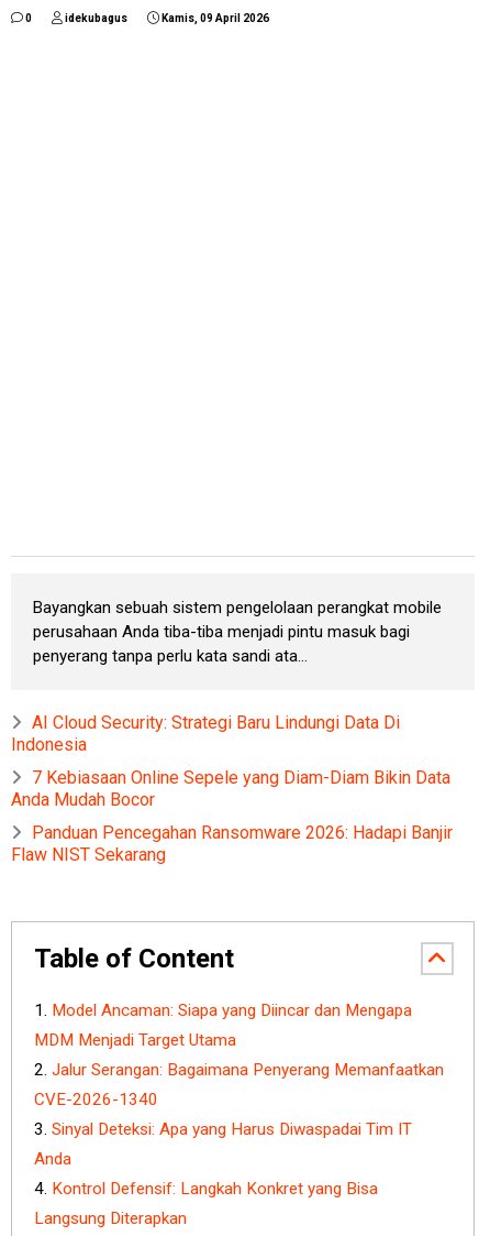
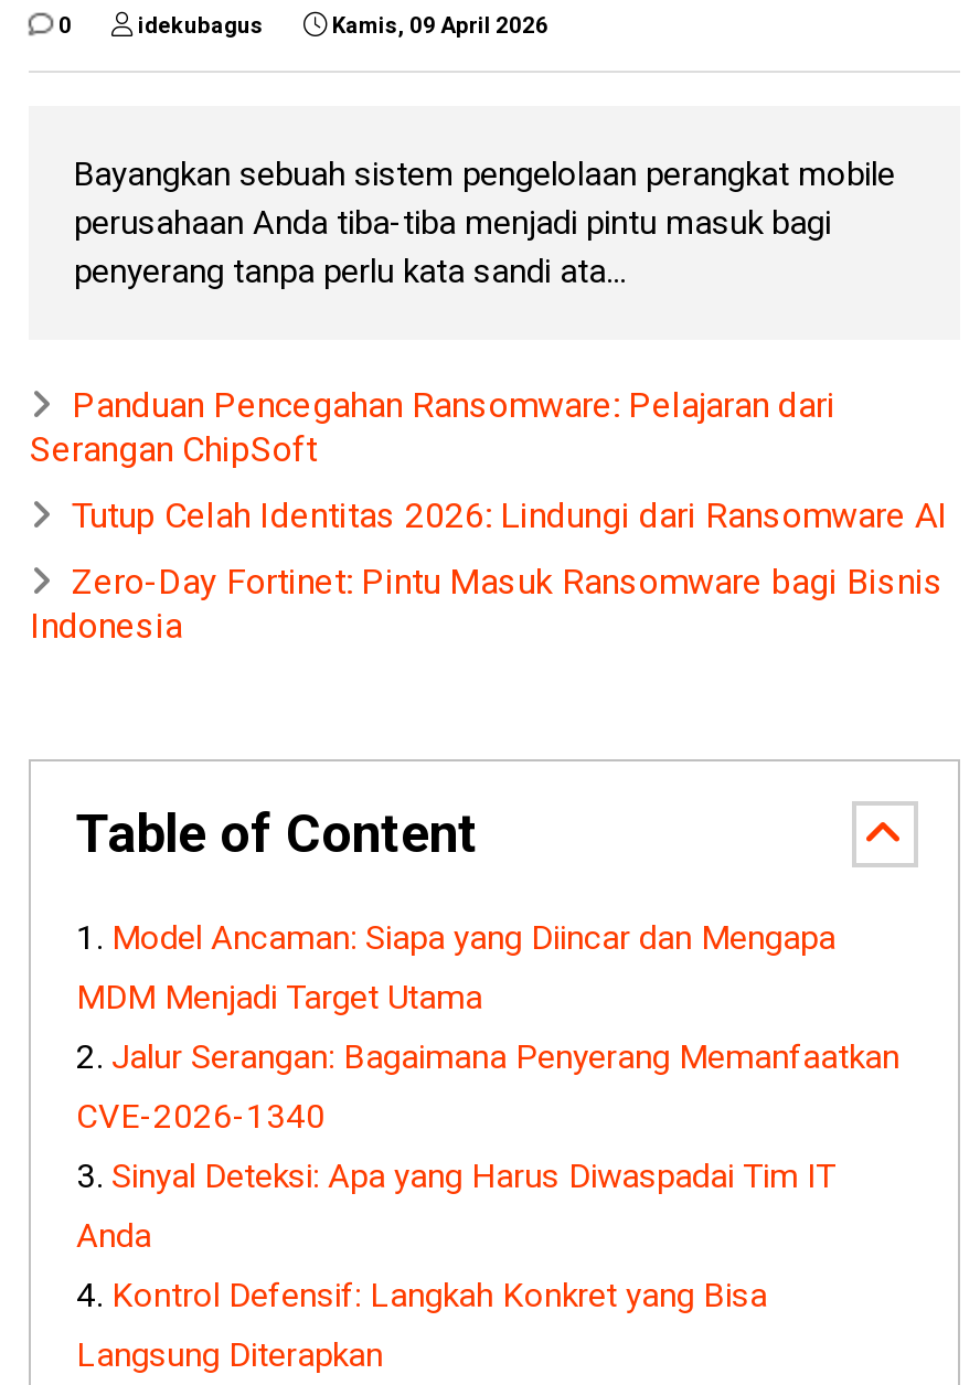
- AI Cloud Security: Strategi Baru Lindungi Data Di
+ Panduan Pencegahan Ransomware: Pelajaran dari
+ Serangan ChipSoft
+ Tutup Celah Identitas 2026: Lindungi dari Ransomware AI
+ Zero-Day Fortinet: Pintu Masuk Ransomware bagi Bisnis

- 7 Kebiasaan Online Sepele yang Diam-Diam Bikin Data
- Anda Mudah Bocor
- Panduan Pencegahan Ransomware 2026: Hadapi Banjir
- Flaw NIST Sekarang
